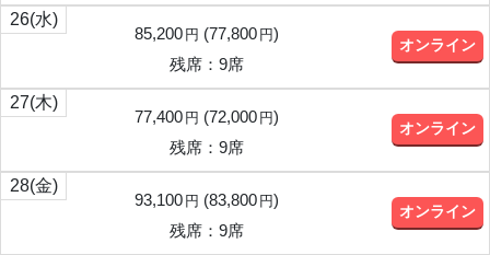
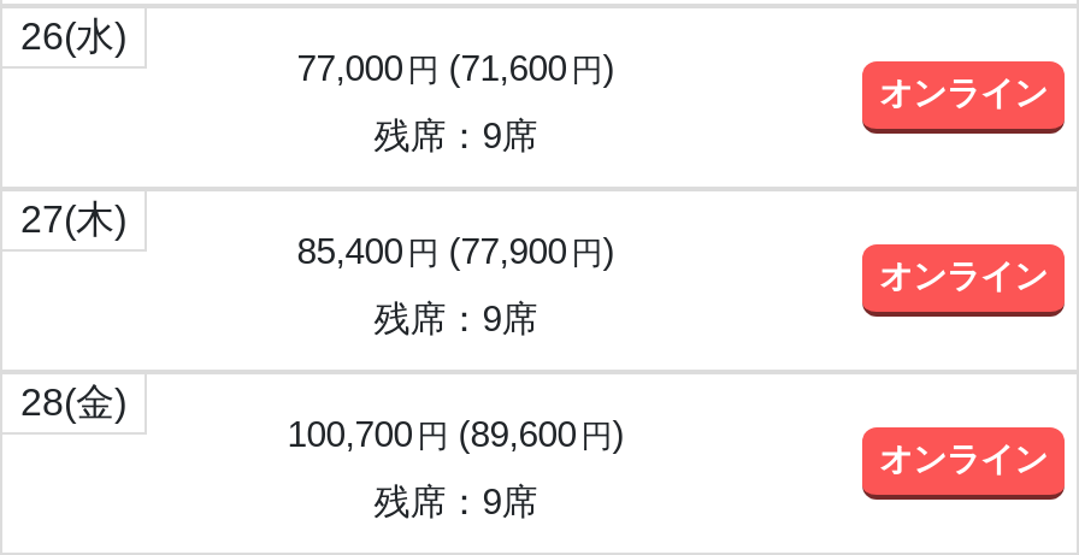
- 85,200 円 (77,800 円)
+ 77,000 円 (71,600 円)

- 77,400 円 (72,000 円)
+ 85,400 円 (77,900 円)

- 93,100 円 (83,800 円)
+ 100,700 円 (89,600 円)
